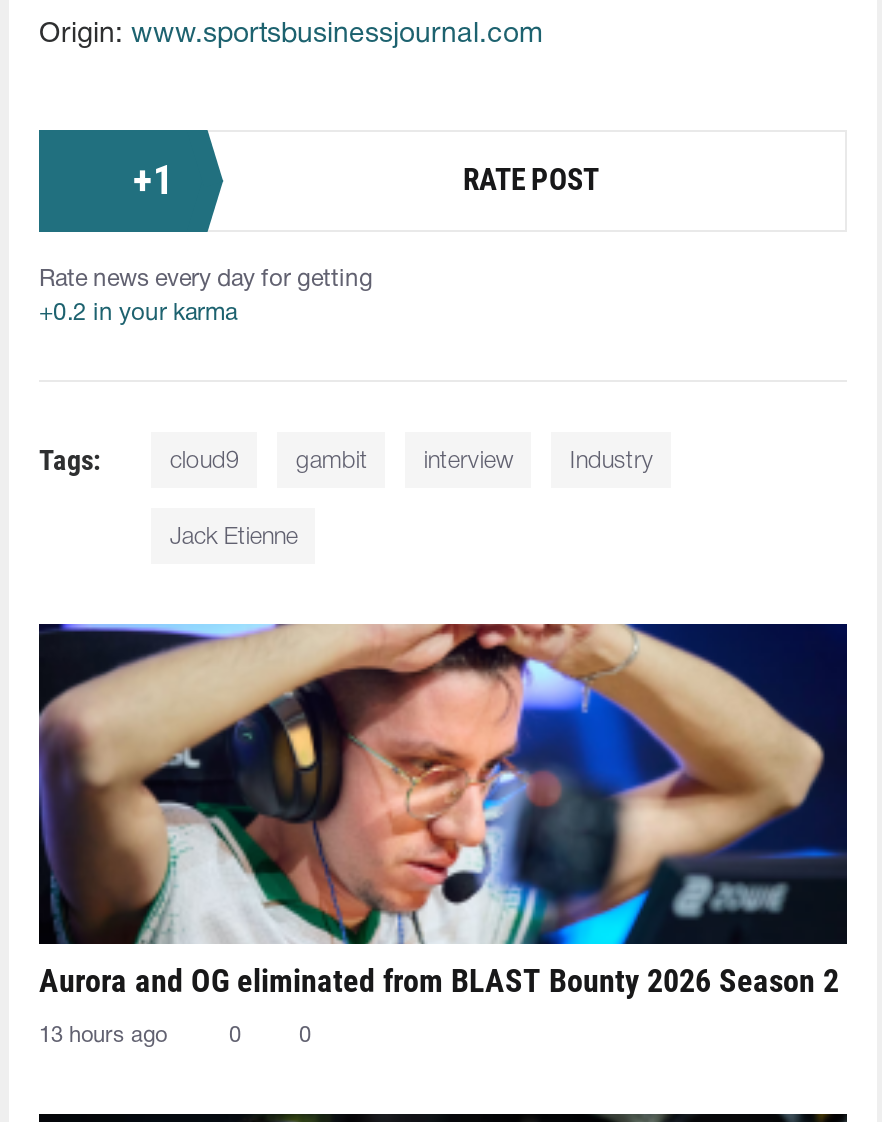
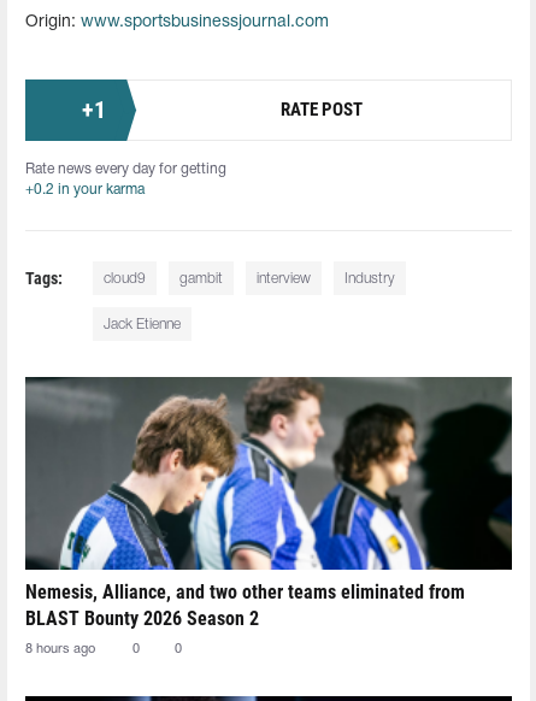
- [image]
- Aurora and OG eliminated from BLAST Bounty 2026 Season 2
+ [image]
+ Nemesis, Alliance, and two other teams eliminated from
+ BLAST Bounty 2026 Season 2

- 13 hours ago
+ 8 hours ago
